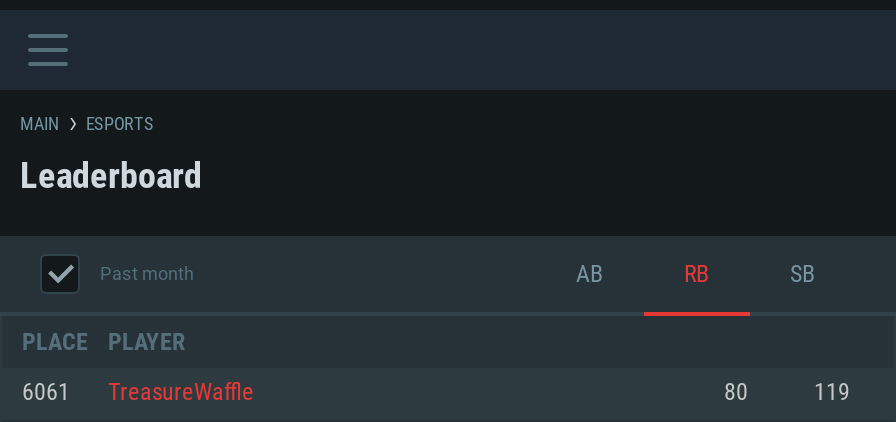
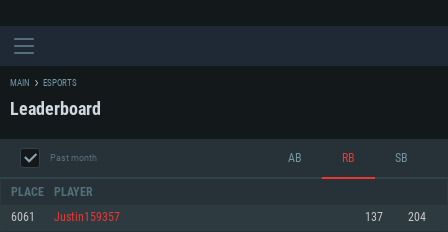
- TreasureWaffle
- 80
- 119
+ Justin159357
+ 137
+ 204
